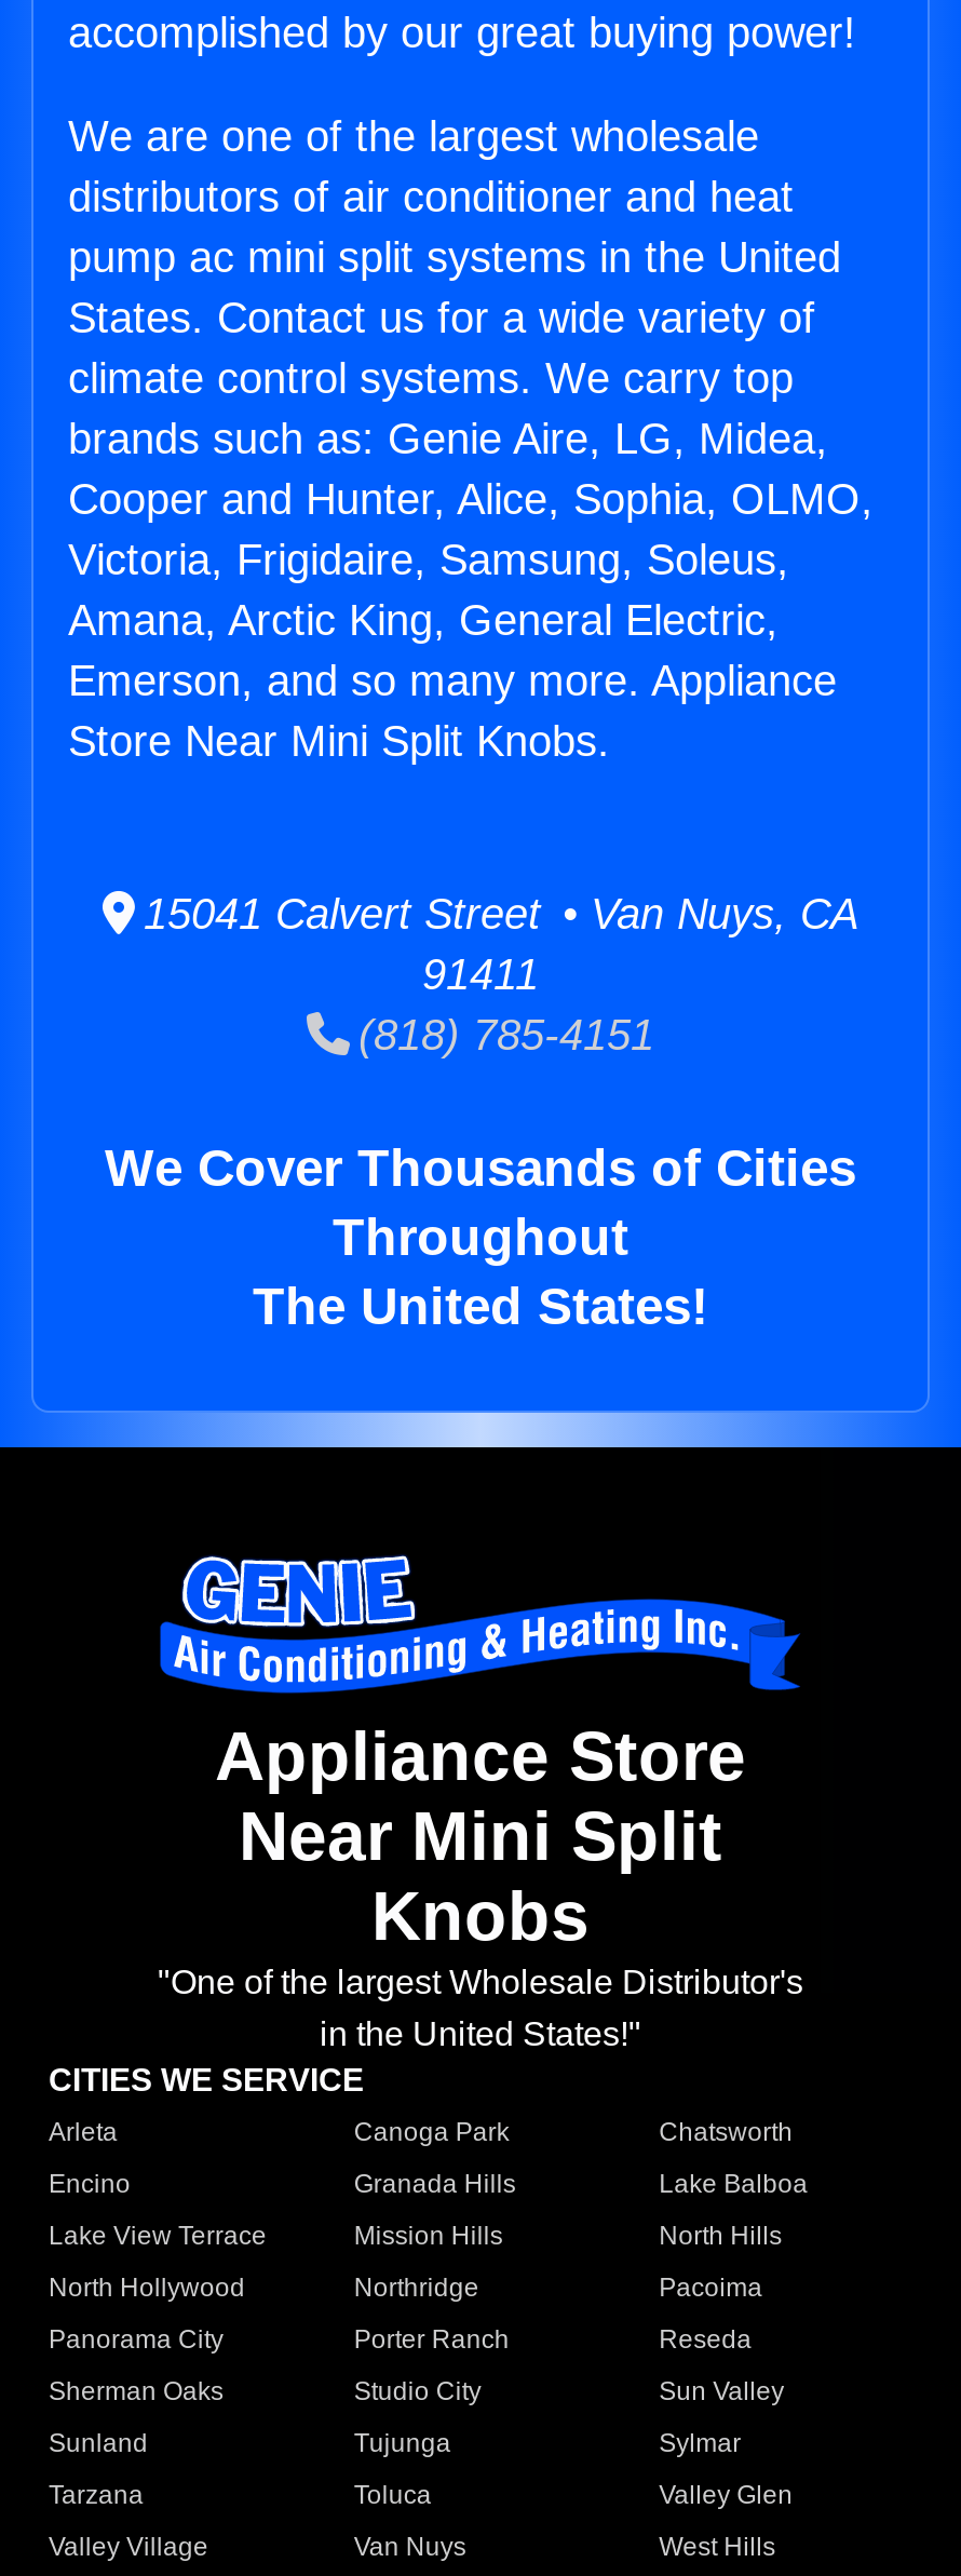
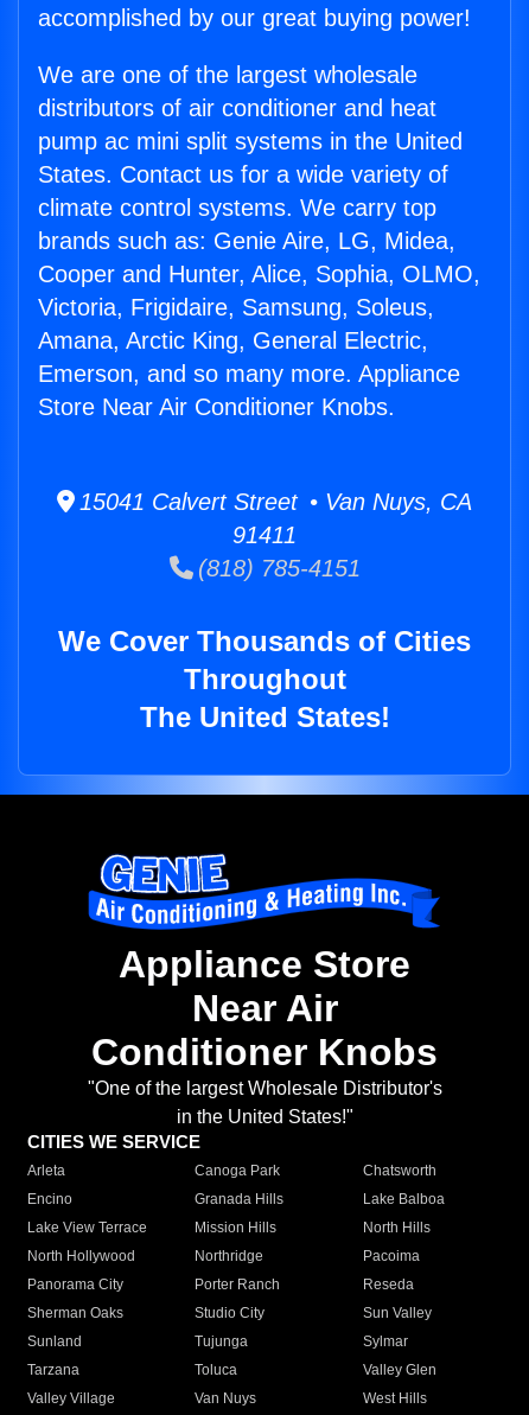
- Store Near Mini Split Knobs.
+ Store Near Air Conditioner Knobs.

- Near Mini Split
- Knobs
+ Near Air
+ Conditioner Knobs
